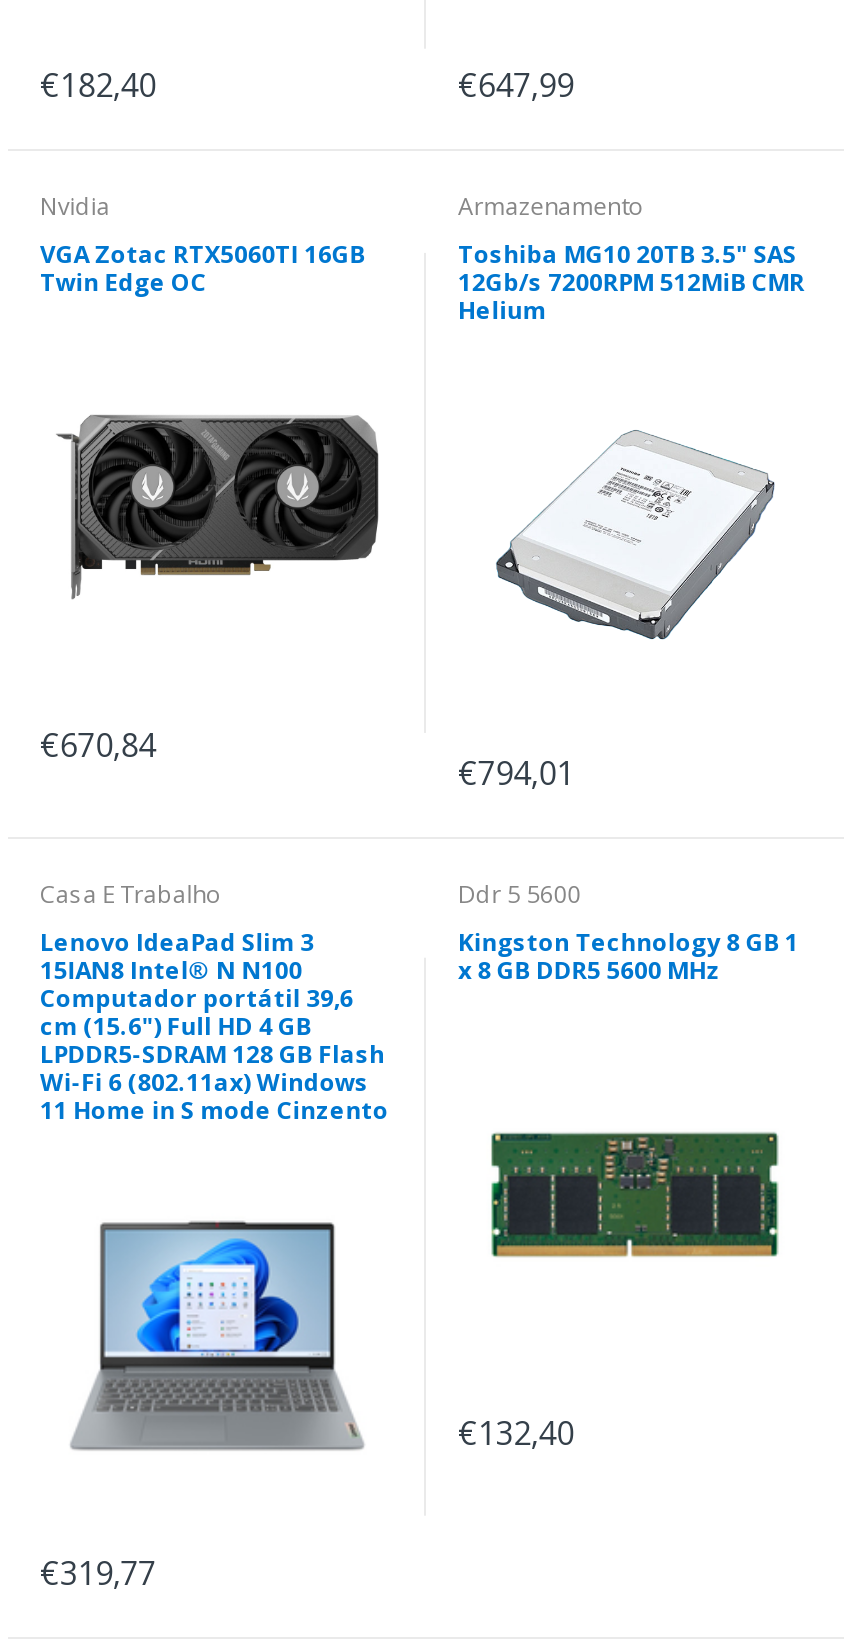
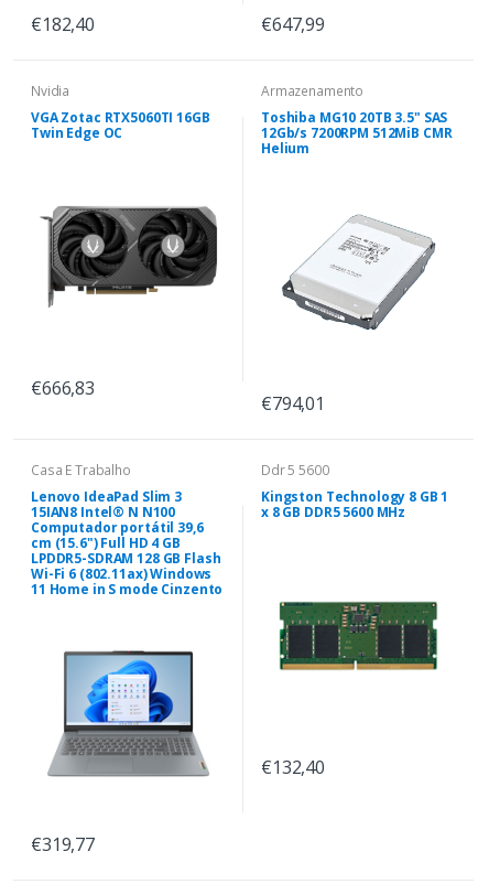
- €670,84
+ €666,83
